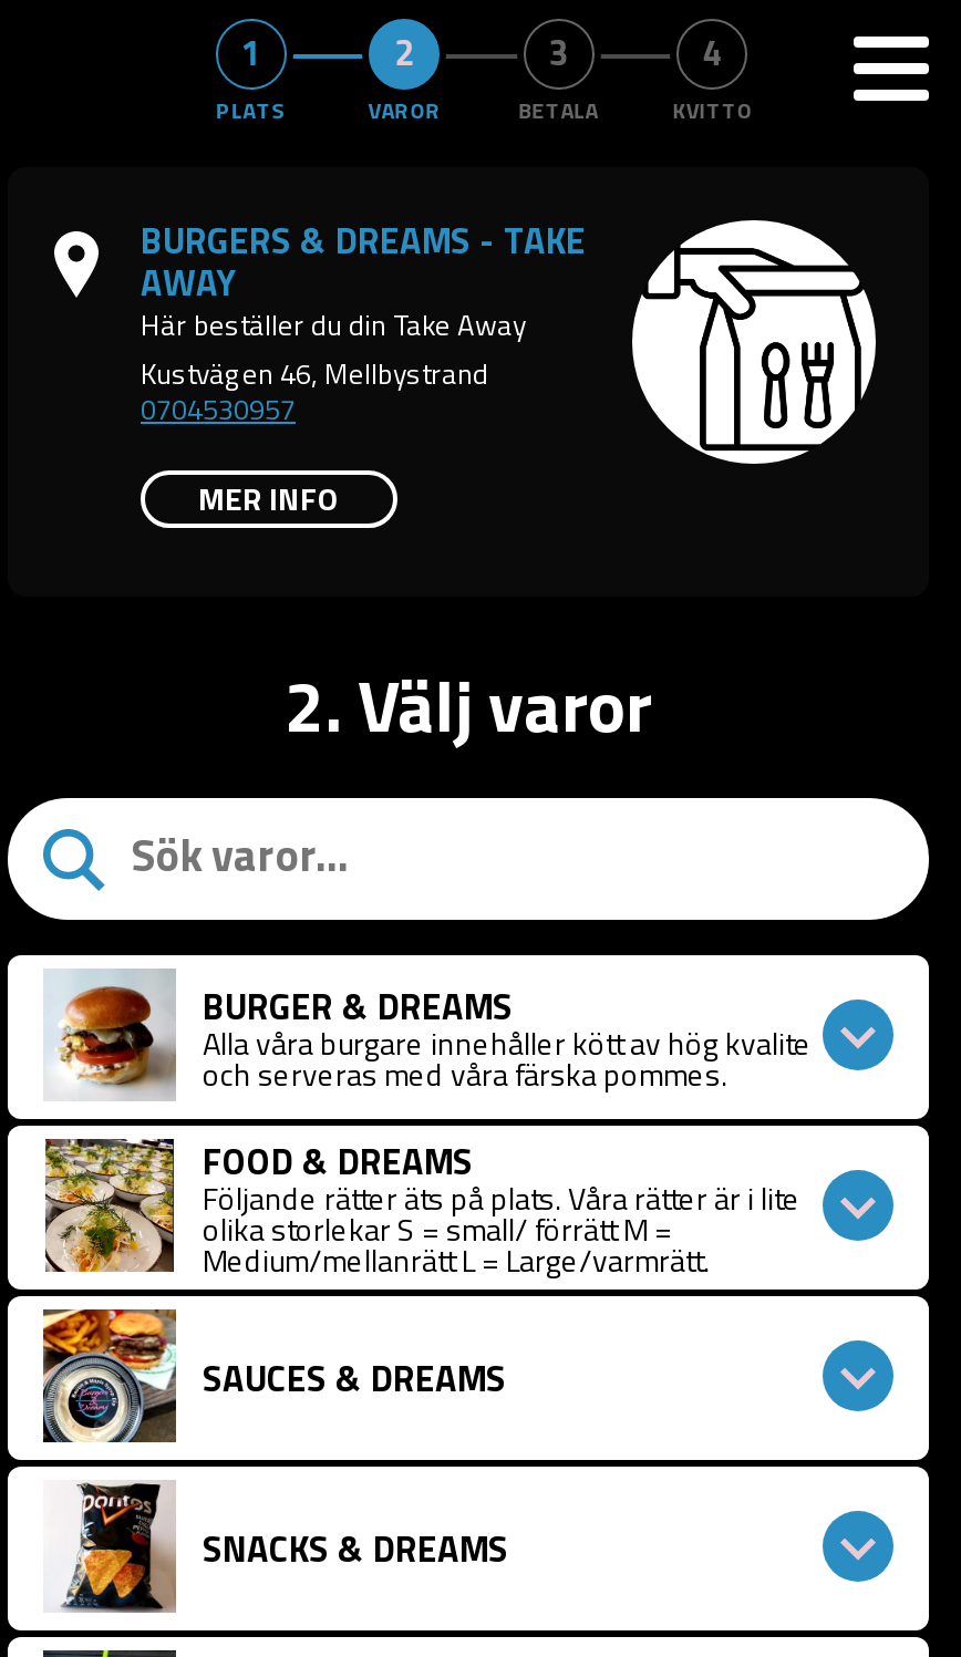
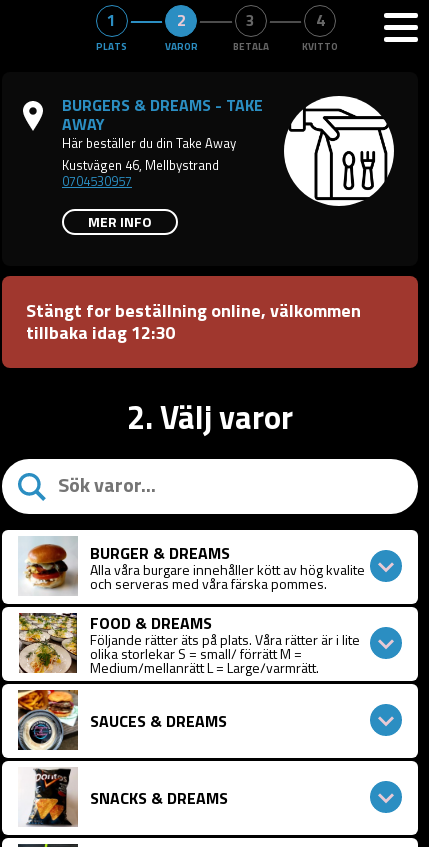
+ Stängt for beställning online, välkommen
+ tillbaka idag 12:30
